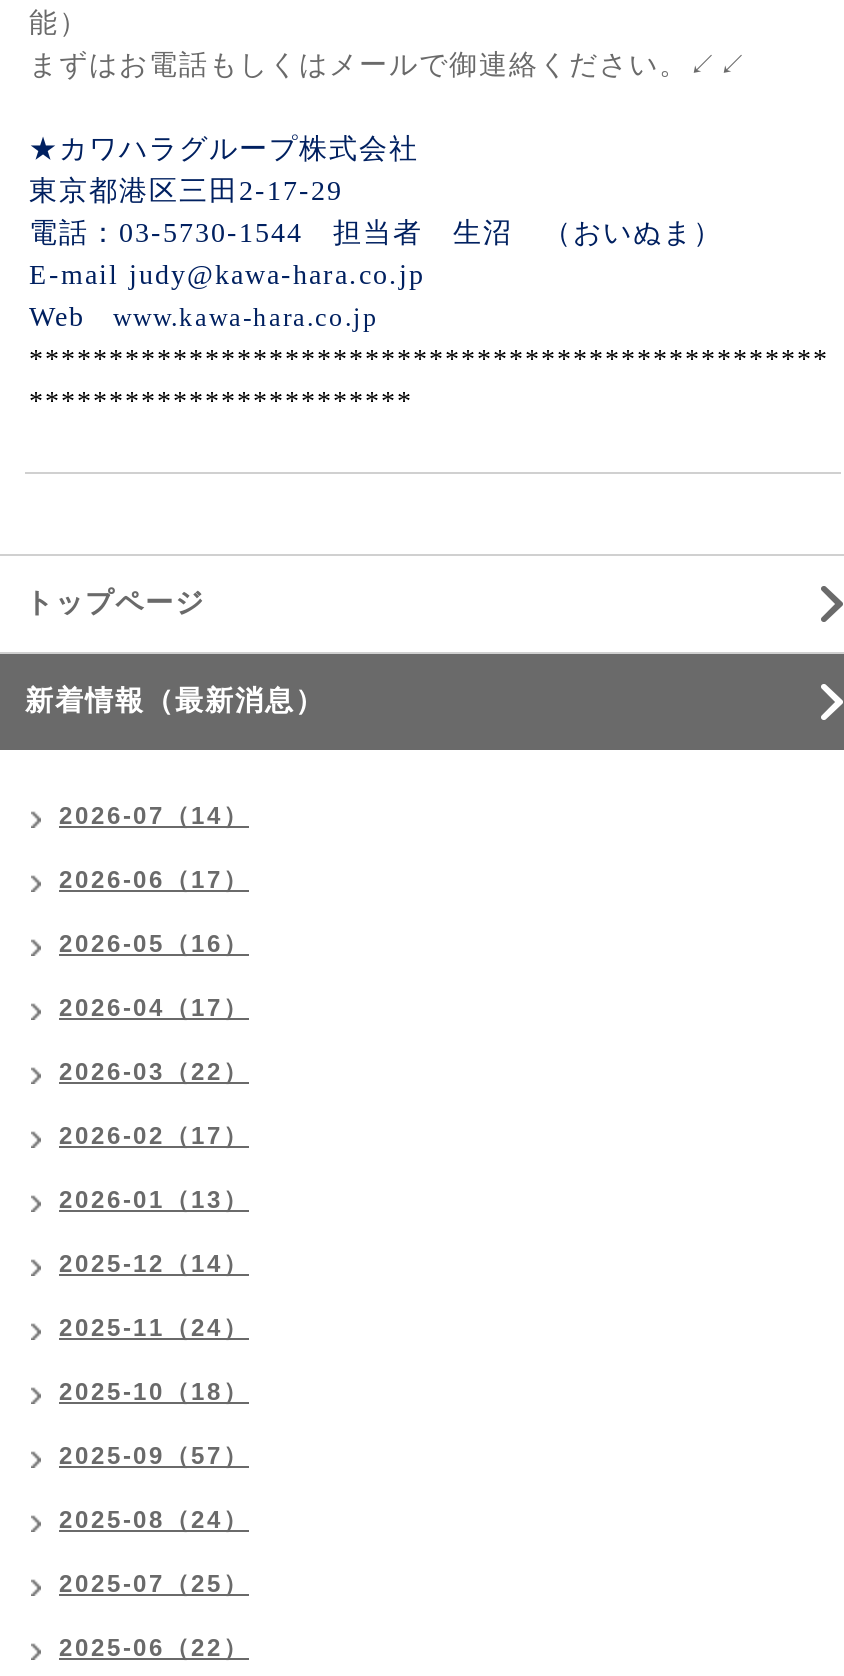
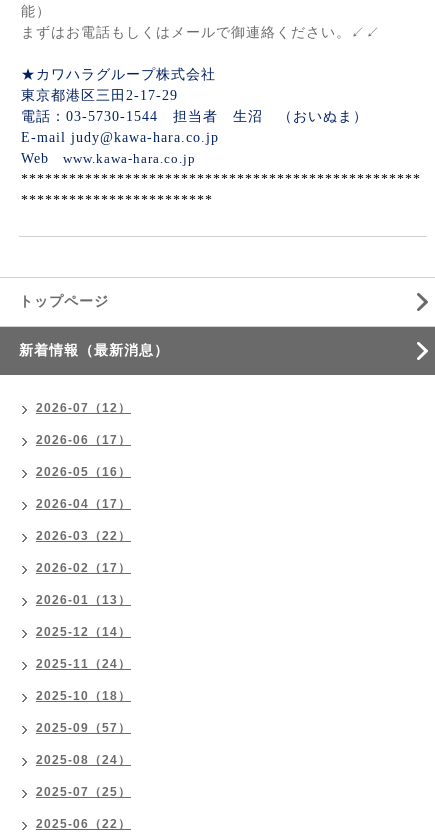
- 2026-07（14）
+ 2026-07（12）
